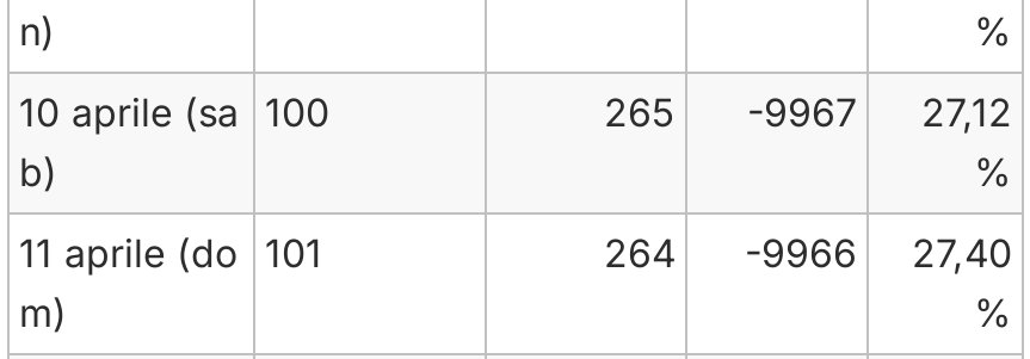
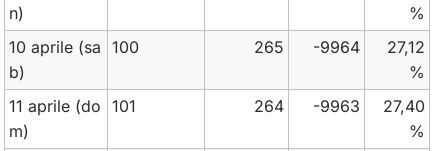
- 265 -9967 27,12
+ 265 -9964 27,12

- 264 -9966 27,40
+ 264 -9963 27,40
